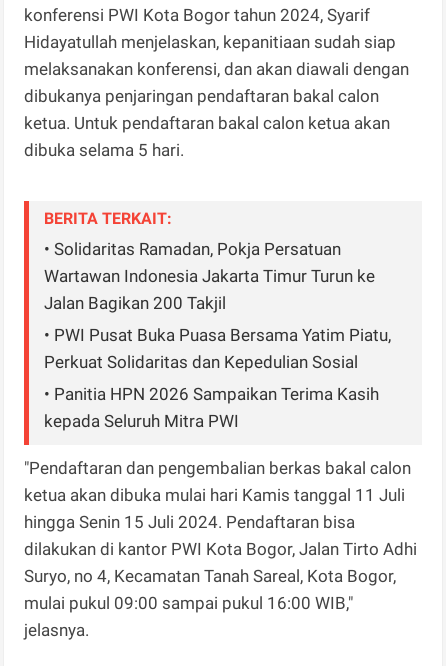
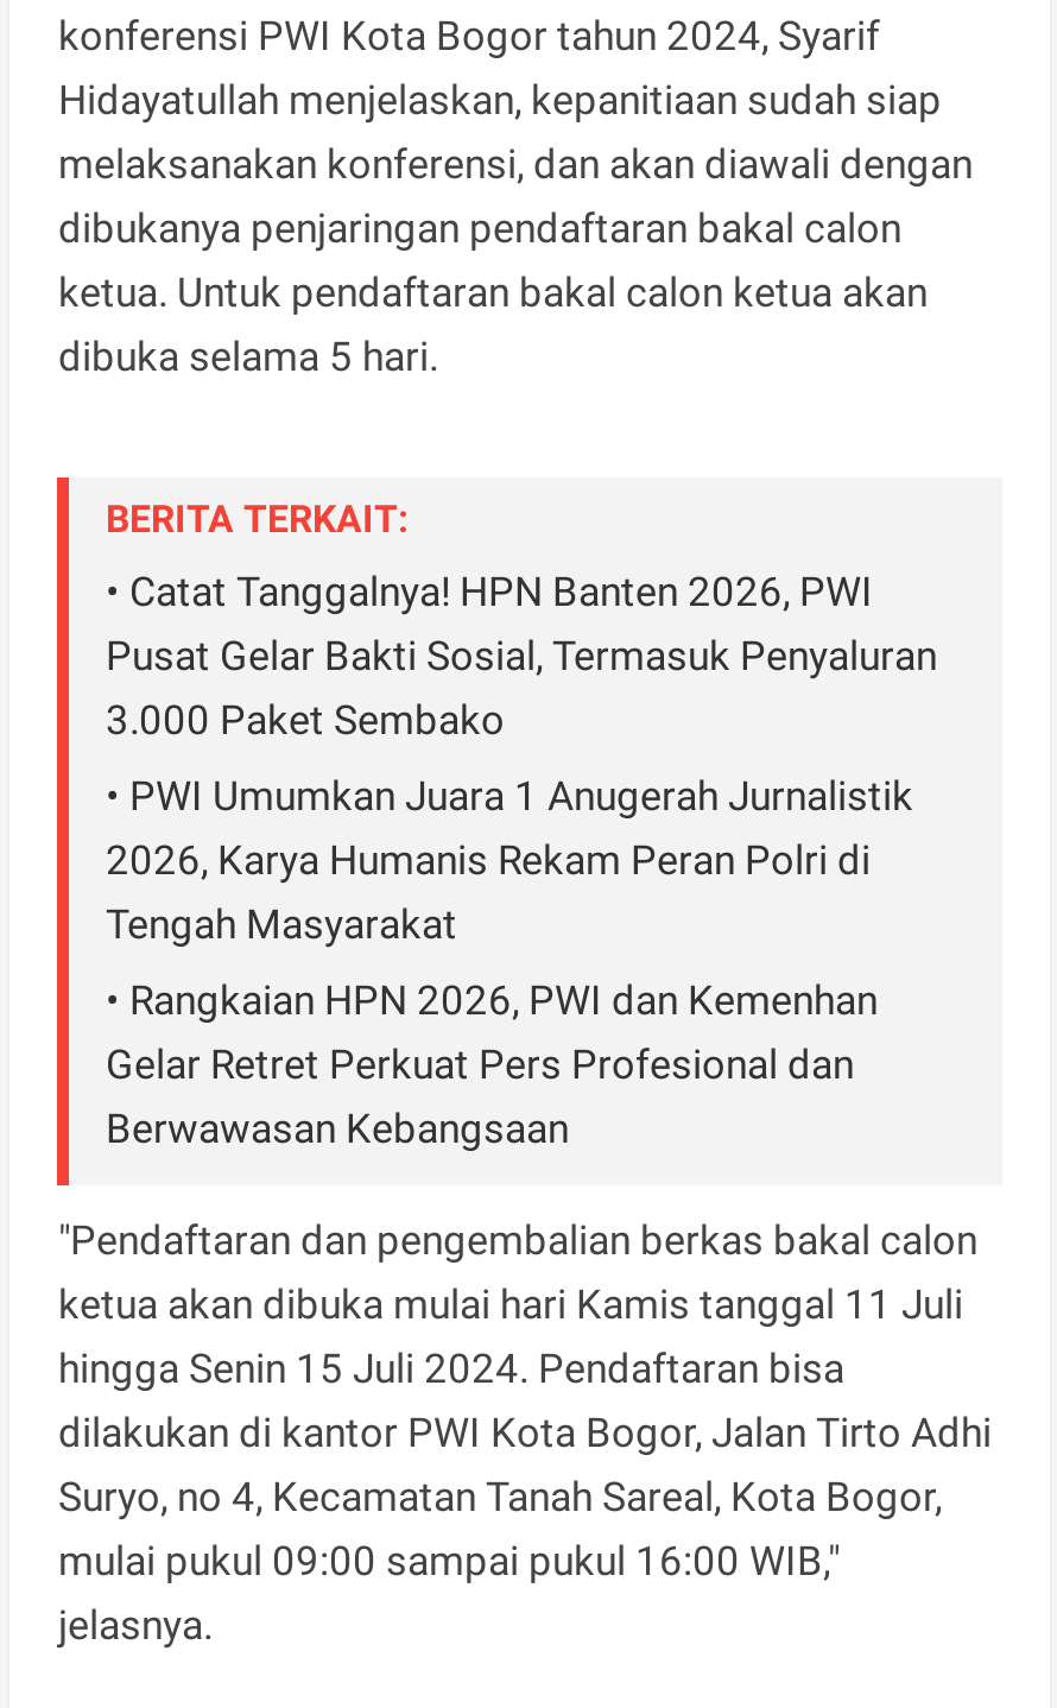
- • Solidaritas Ramadan, Pokja Persatuan
- Wartawan Indonesia Jakarta Timur Turun ke
- Jalan Bagikan 200 Takjil
+ • Catat Tanggalnya! HPN Banten 2026, PWI
+ Pusat Gelar Bakti Sosial, Termasuk Penyaluran
+ 3.000 Paket Sembako

- • PWI Pusat Buka Puasa Bersama Yatim Piatu,
- Perkuat Solidaritas dan Kepedulian Sosial
+ • PWI Umumkan Juara 1 Anugerah Jurnalistik
+ 2026, Karya Humanis Rekam Peran Polri di
+ Tengah Masyarakat

- • Panitia HPN 2026 Sampaikan Terima Kasih
- kepada Seluruh Mitra PWI
+ • Rangkaian HPN 2026, PWI dan Kemenhan
+ Gelar Retret Perkuat Pers Profesional dan
+ Berwawasan Kebangsaan
